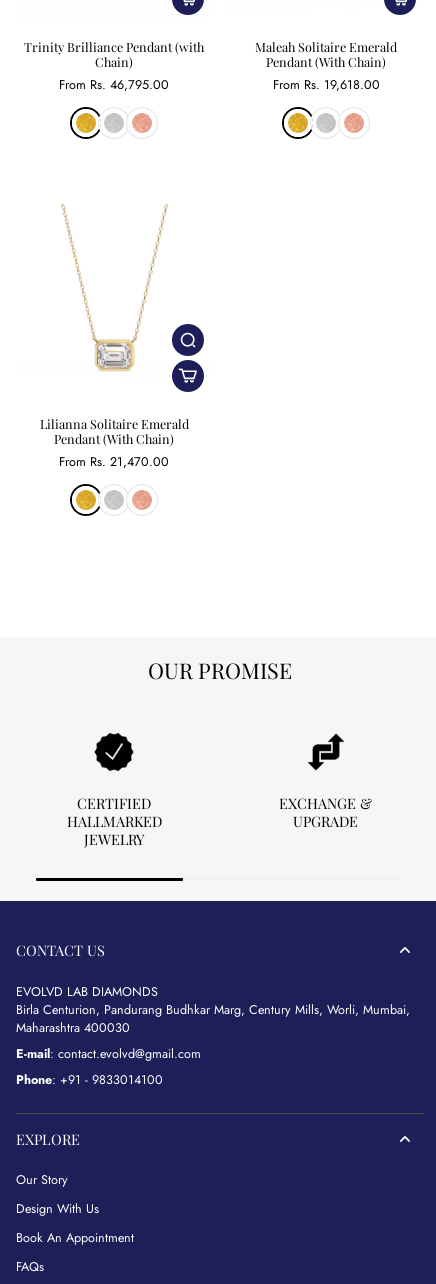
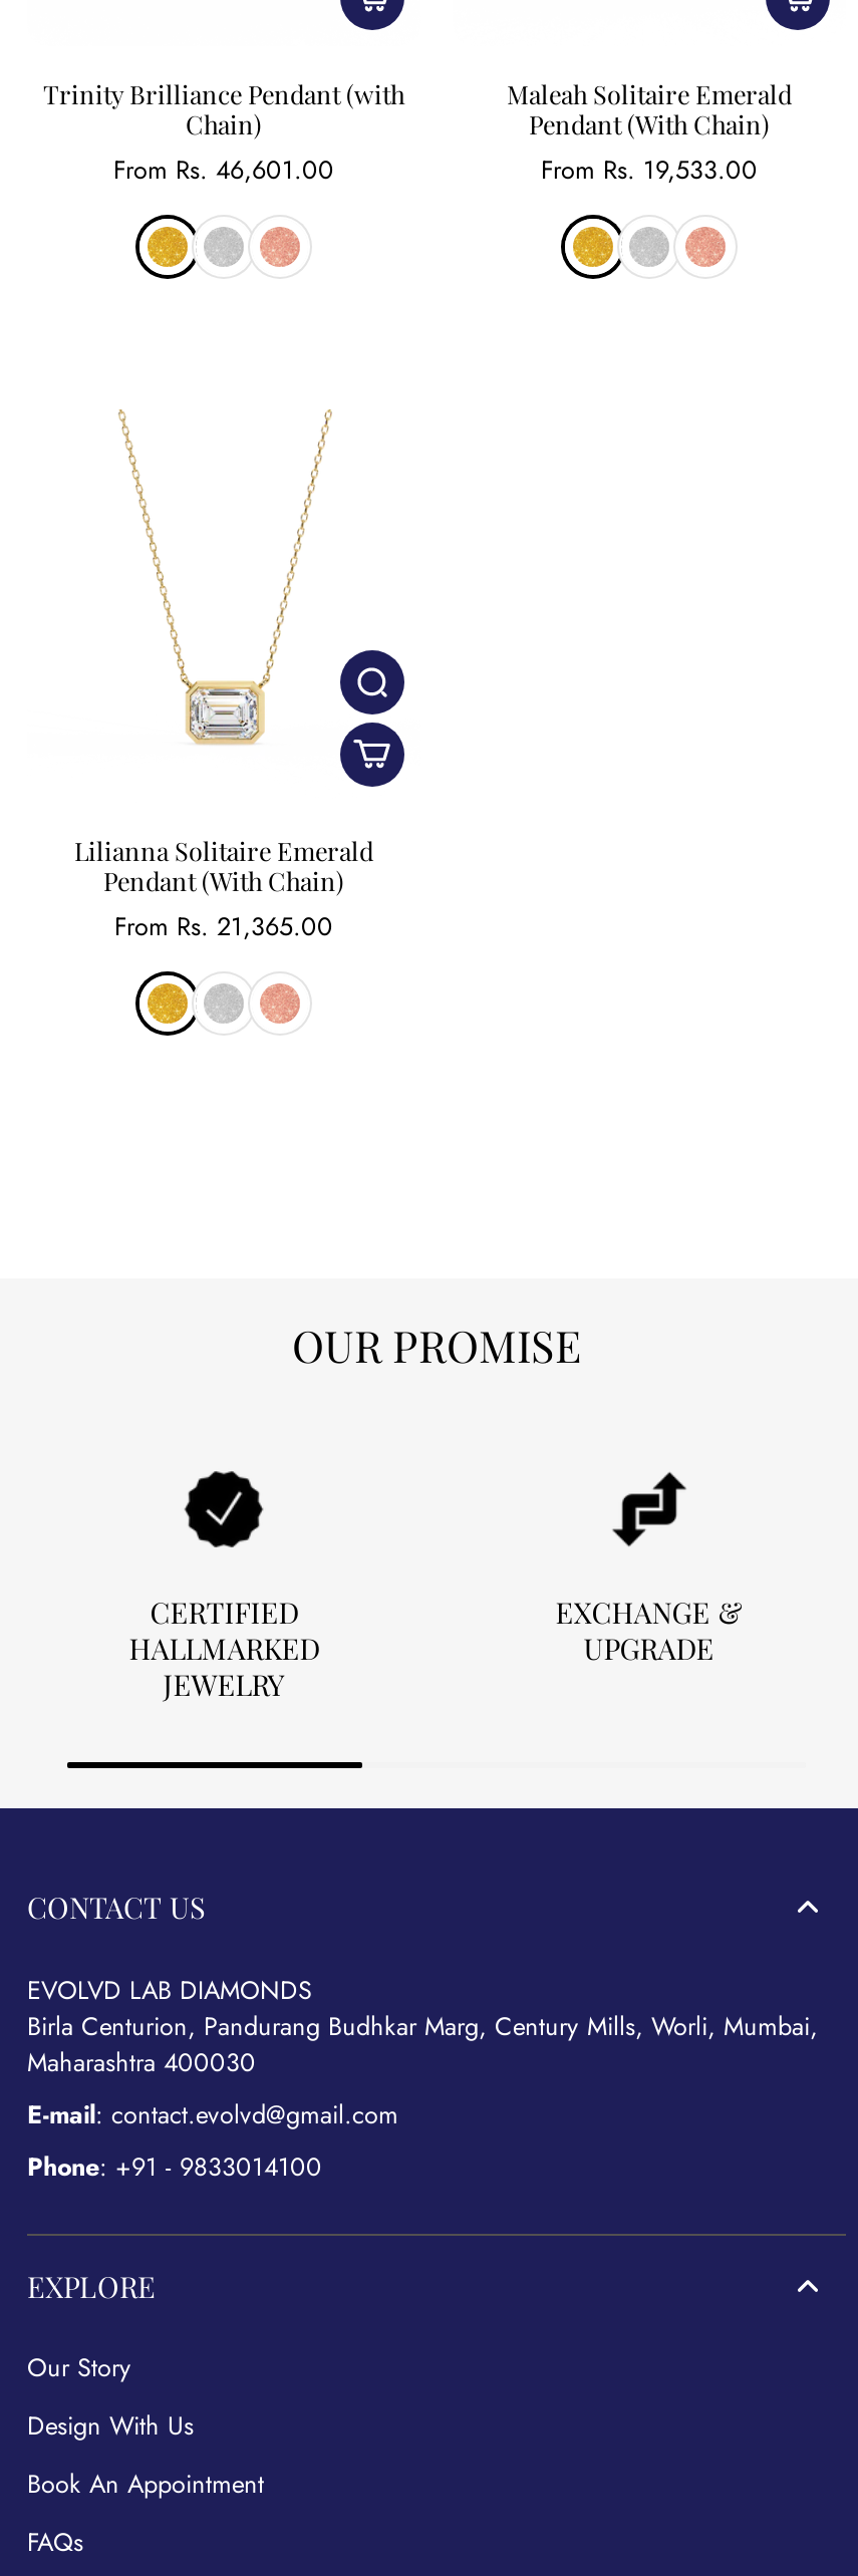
- From Rs. 46,795.00
+ From Rs. 46,601.00

- From Rs. 19,618.00
+ From Rs. 19,533.00

- From Rs. 21,470.00
+ From Rs. 21,365.00
